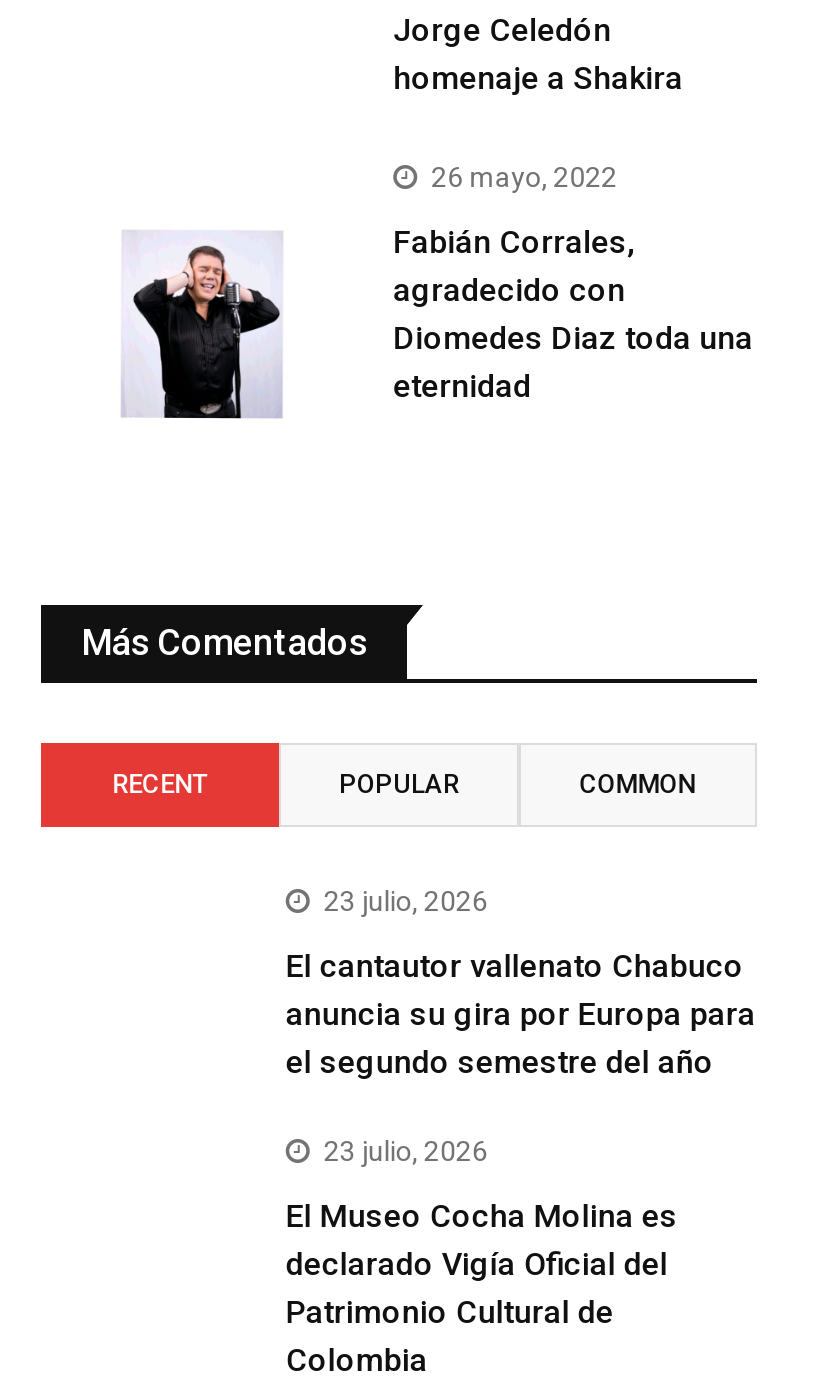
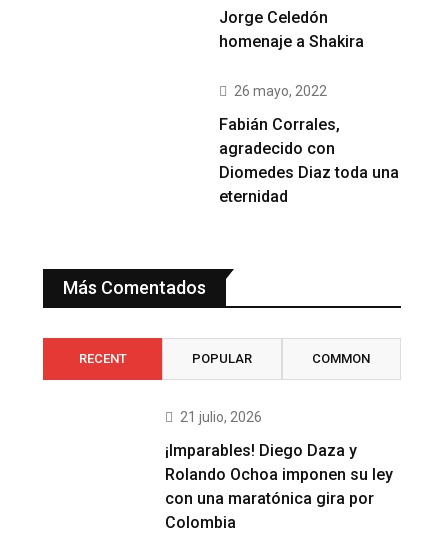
- [image]

- 23 julio, 2026
- El cantautor vallenato Chabuco
- anuncia su gira por Europa para
- el segundo semestre del año
- 23 julio, 2026
- El Museo Cocha Molina es
- declarado Vigía Oficial del
- Patrimonio Cultural de
+ 21 julio, 2026
+ ¡Imparables! Diego Daza y
+ Rolando Ochoa imponen su ley
+ con una maratónica gira por
